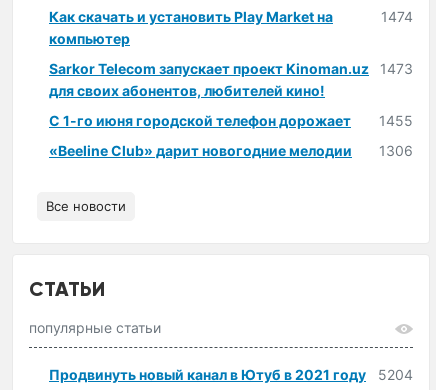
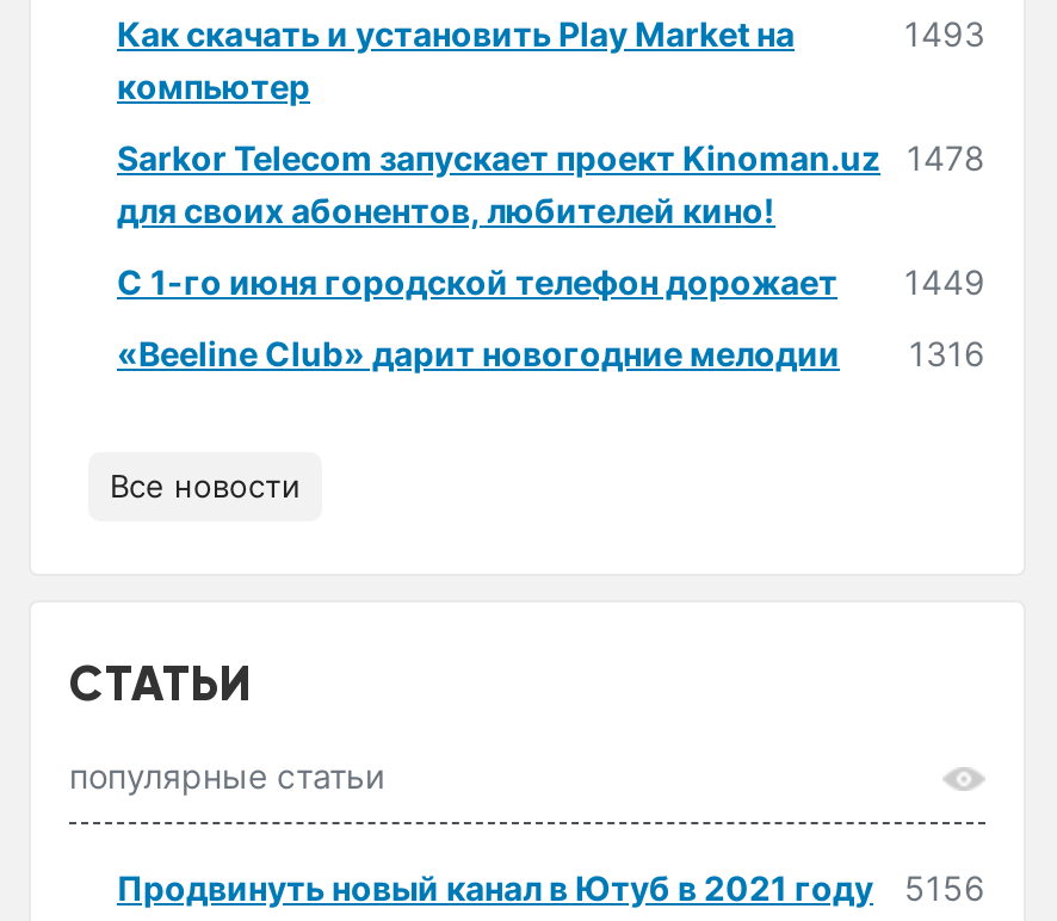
- 1474
+ 1493

- Sarkor Telecom запускает проект Kinoman.uz 1473
+ Sarkor Telecom запускает проект Kinoman.uz 1478

- С 1-го июня городской телефон дорожает 1455
+ С 1-го июня городской телефон дорожает 1449

- «Beeline Club» дарит новогодние мелодии 1306
+ «Beeline Club» дарит новогодние мелодии 1316

- Продвинуть новый канал в Ютуб в 2021 году 5204
+ Продвинуть новый канал в Ютуб в 2021 году 5156
